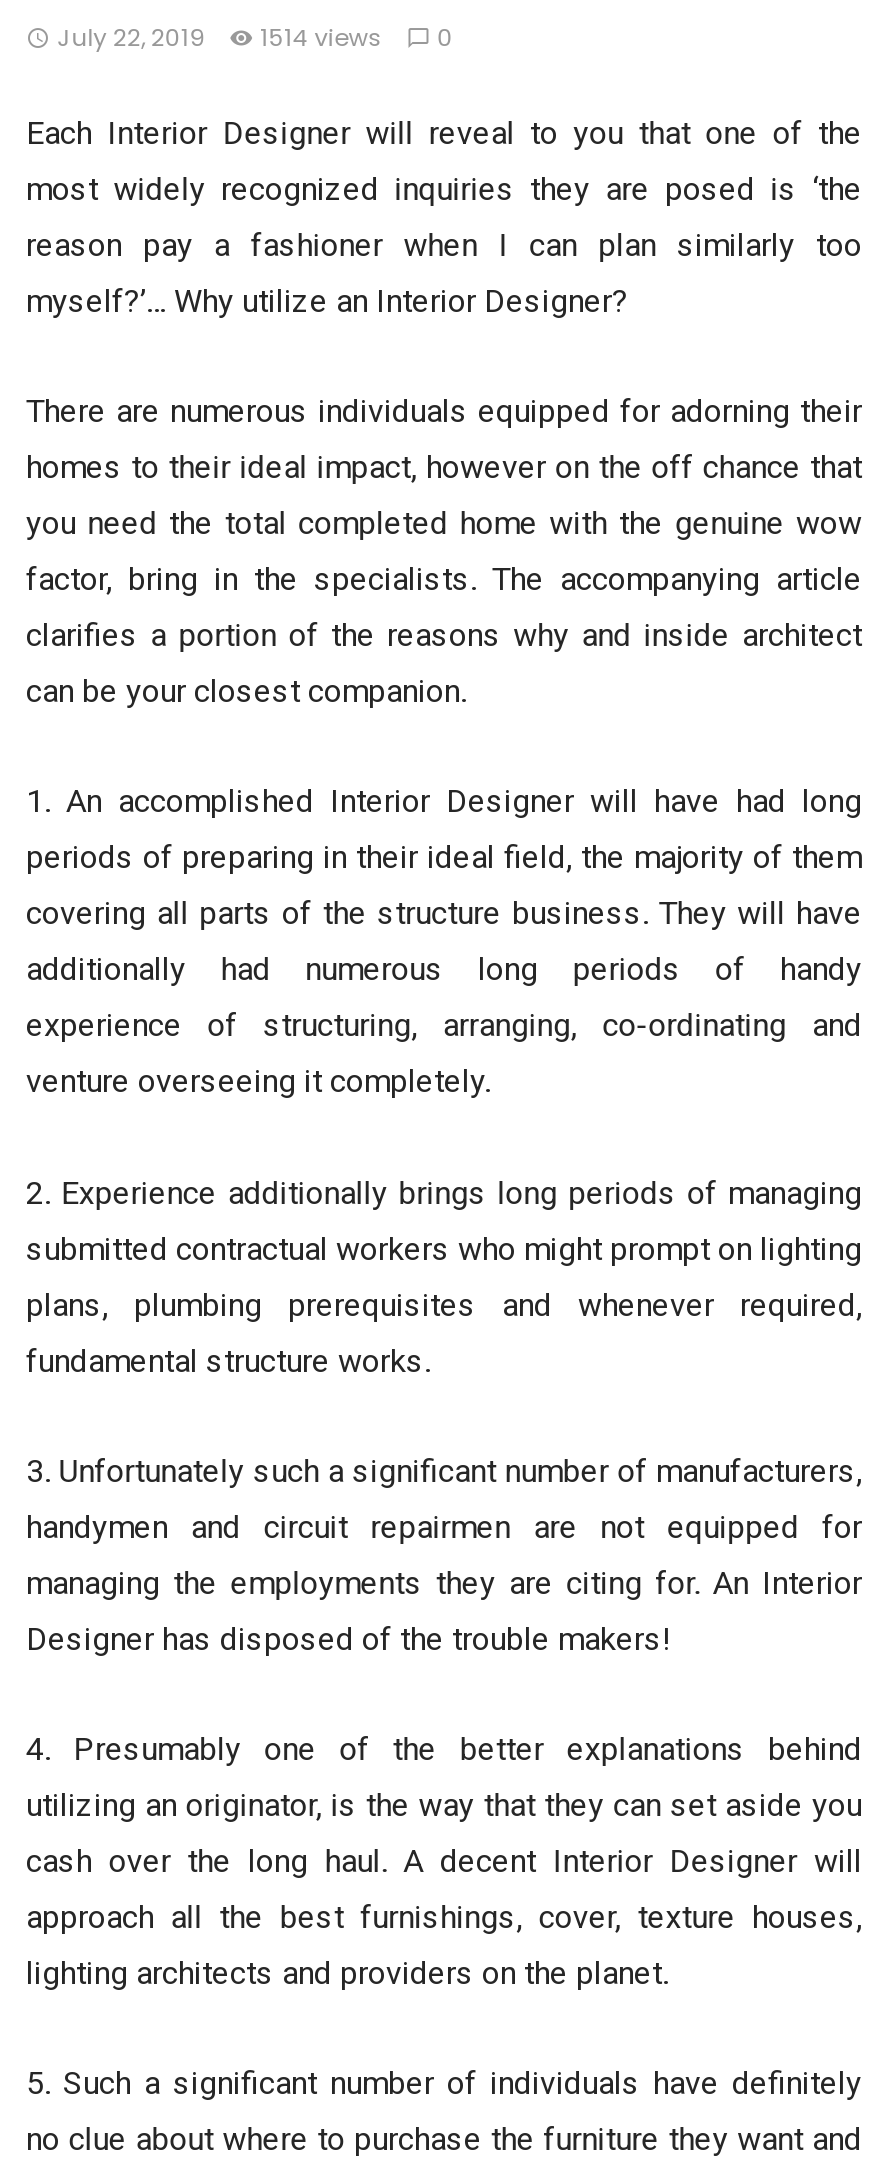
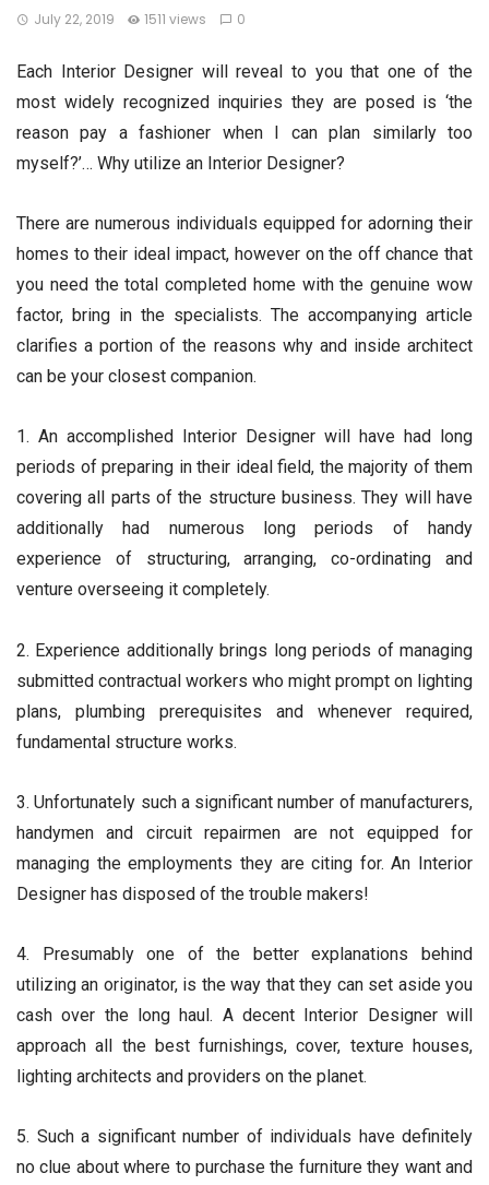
- July 22, 2019 1514 views 0
+ July 22, 2019 1511 views 0
